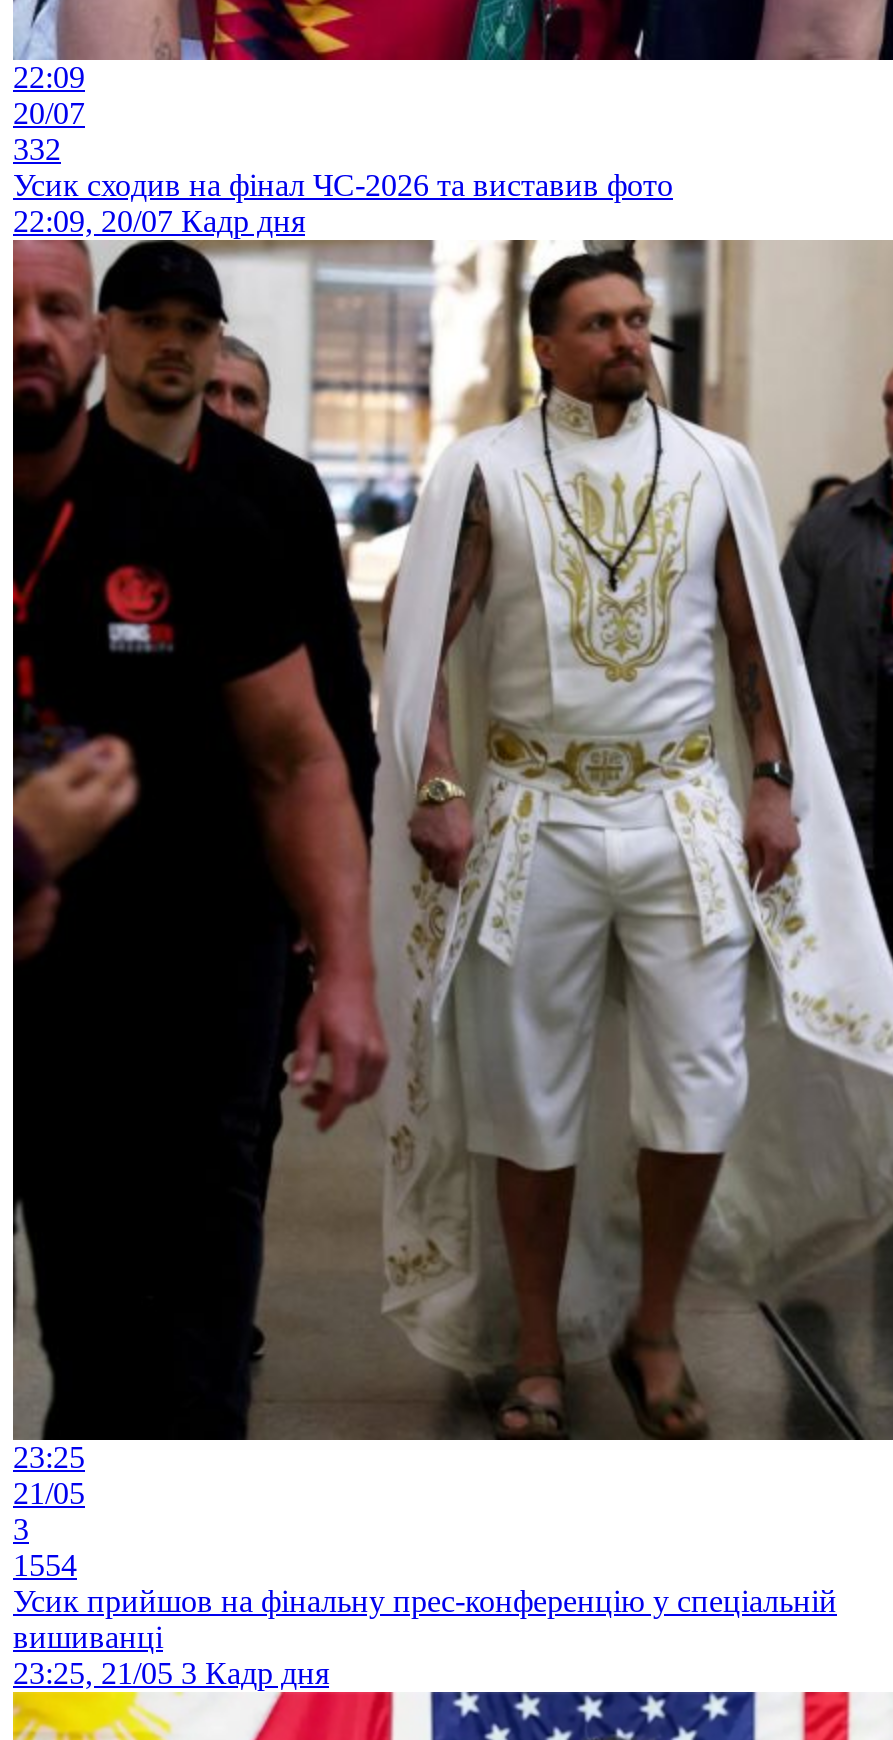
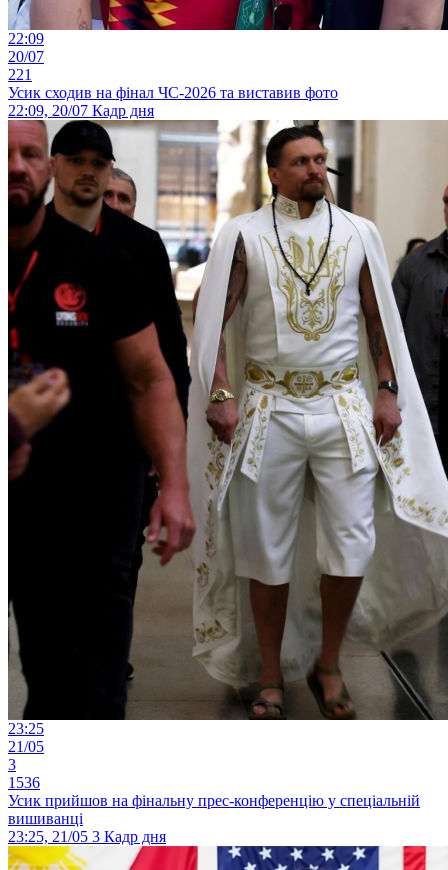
- 332
+ 221

- 1554
+ 1536
